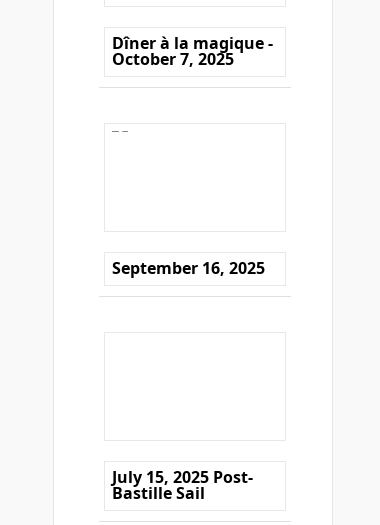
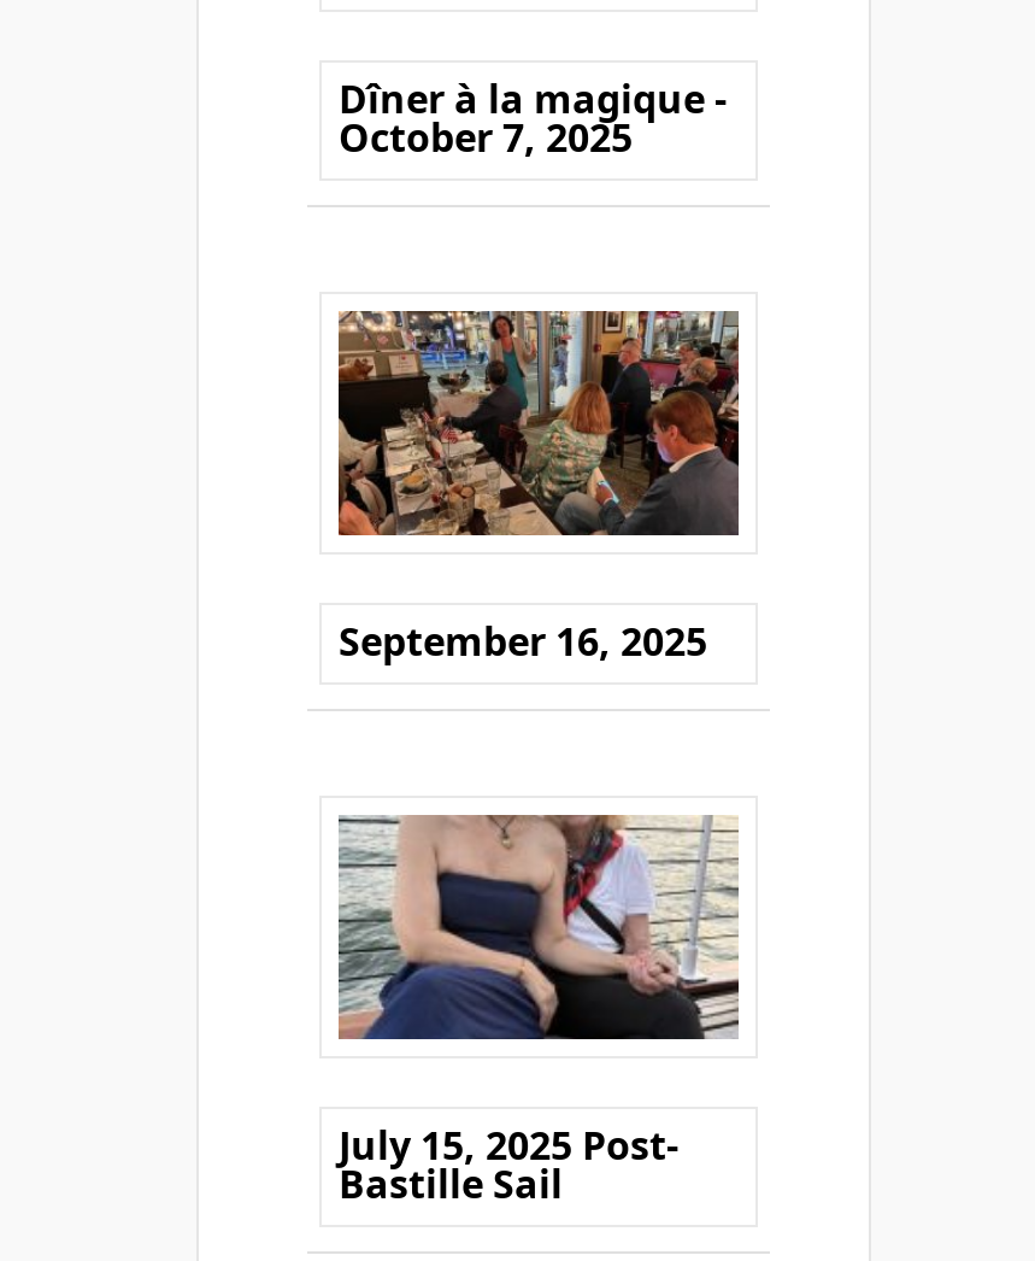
+ [image]

+ [image]
